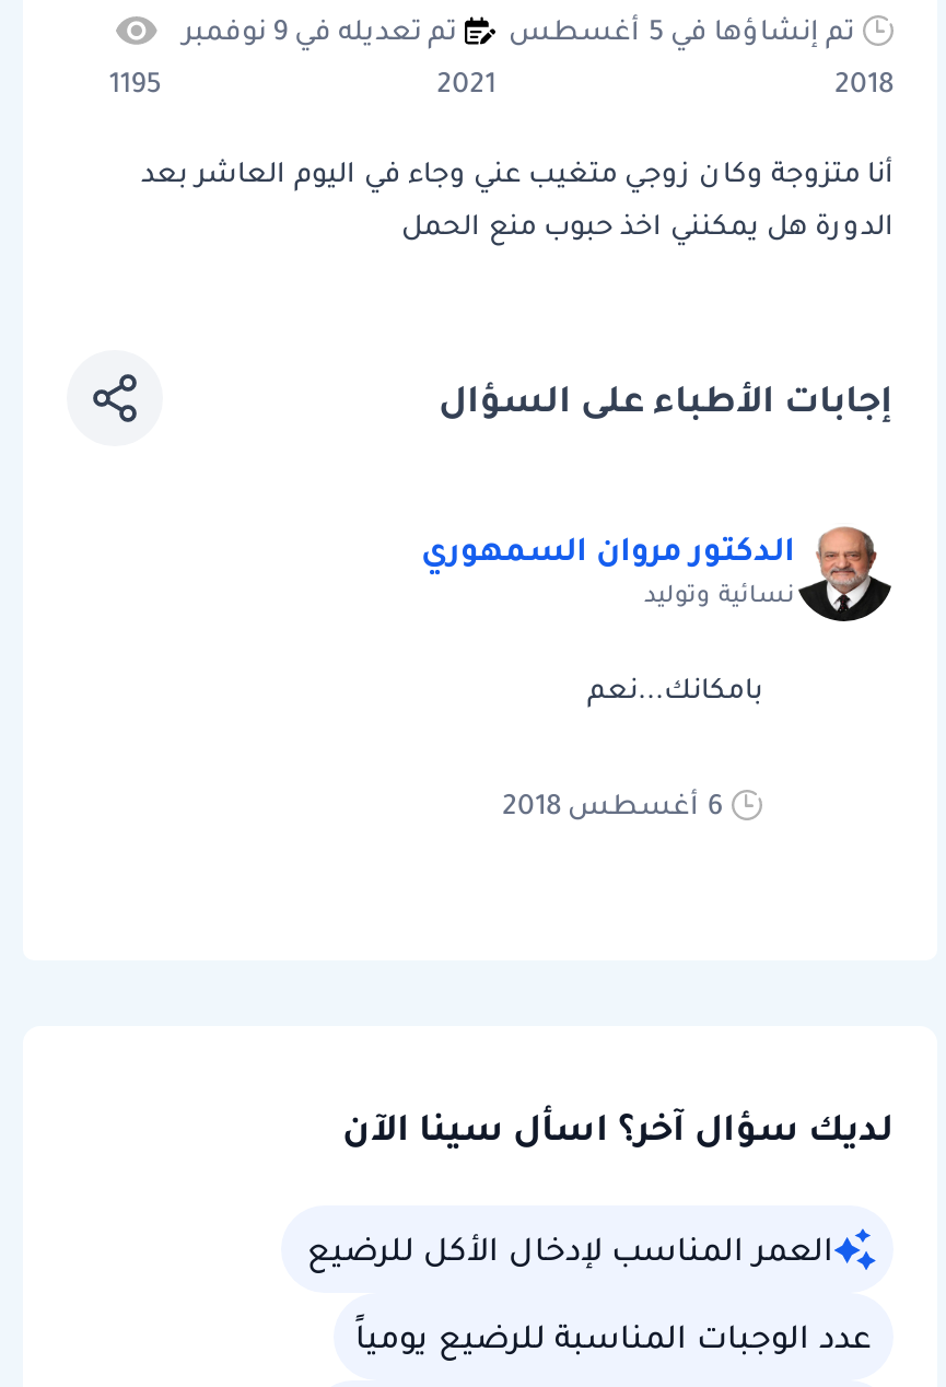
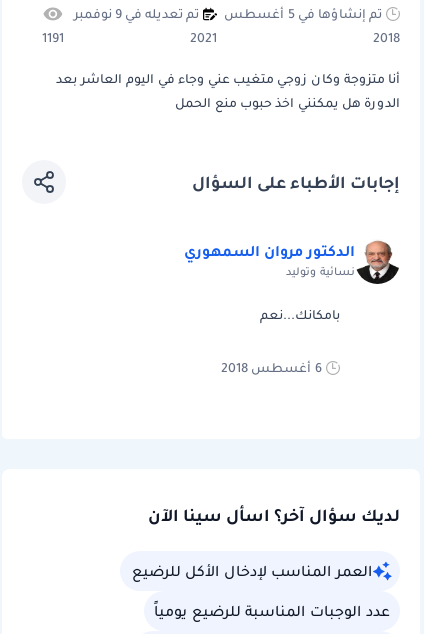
- 1195
+ 1191
